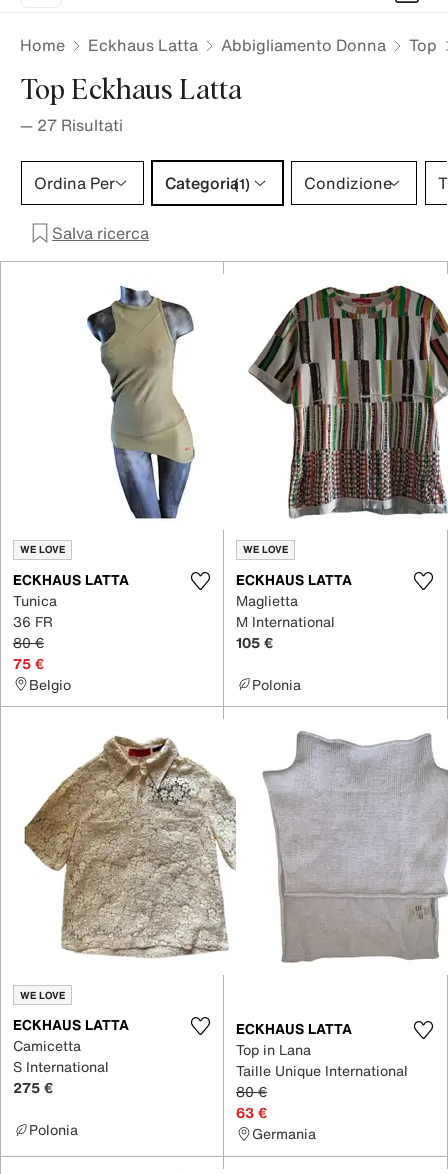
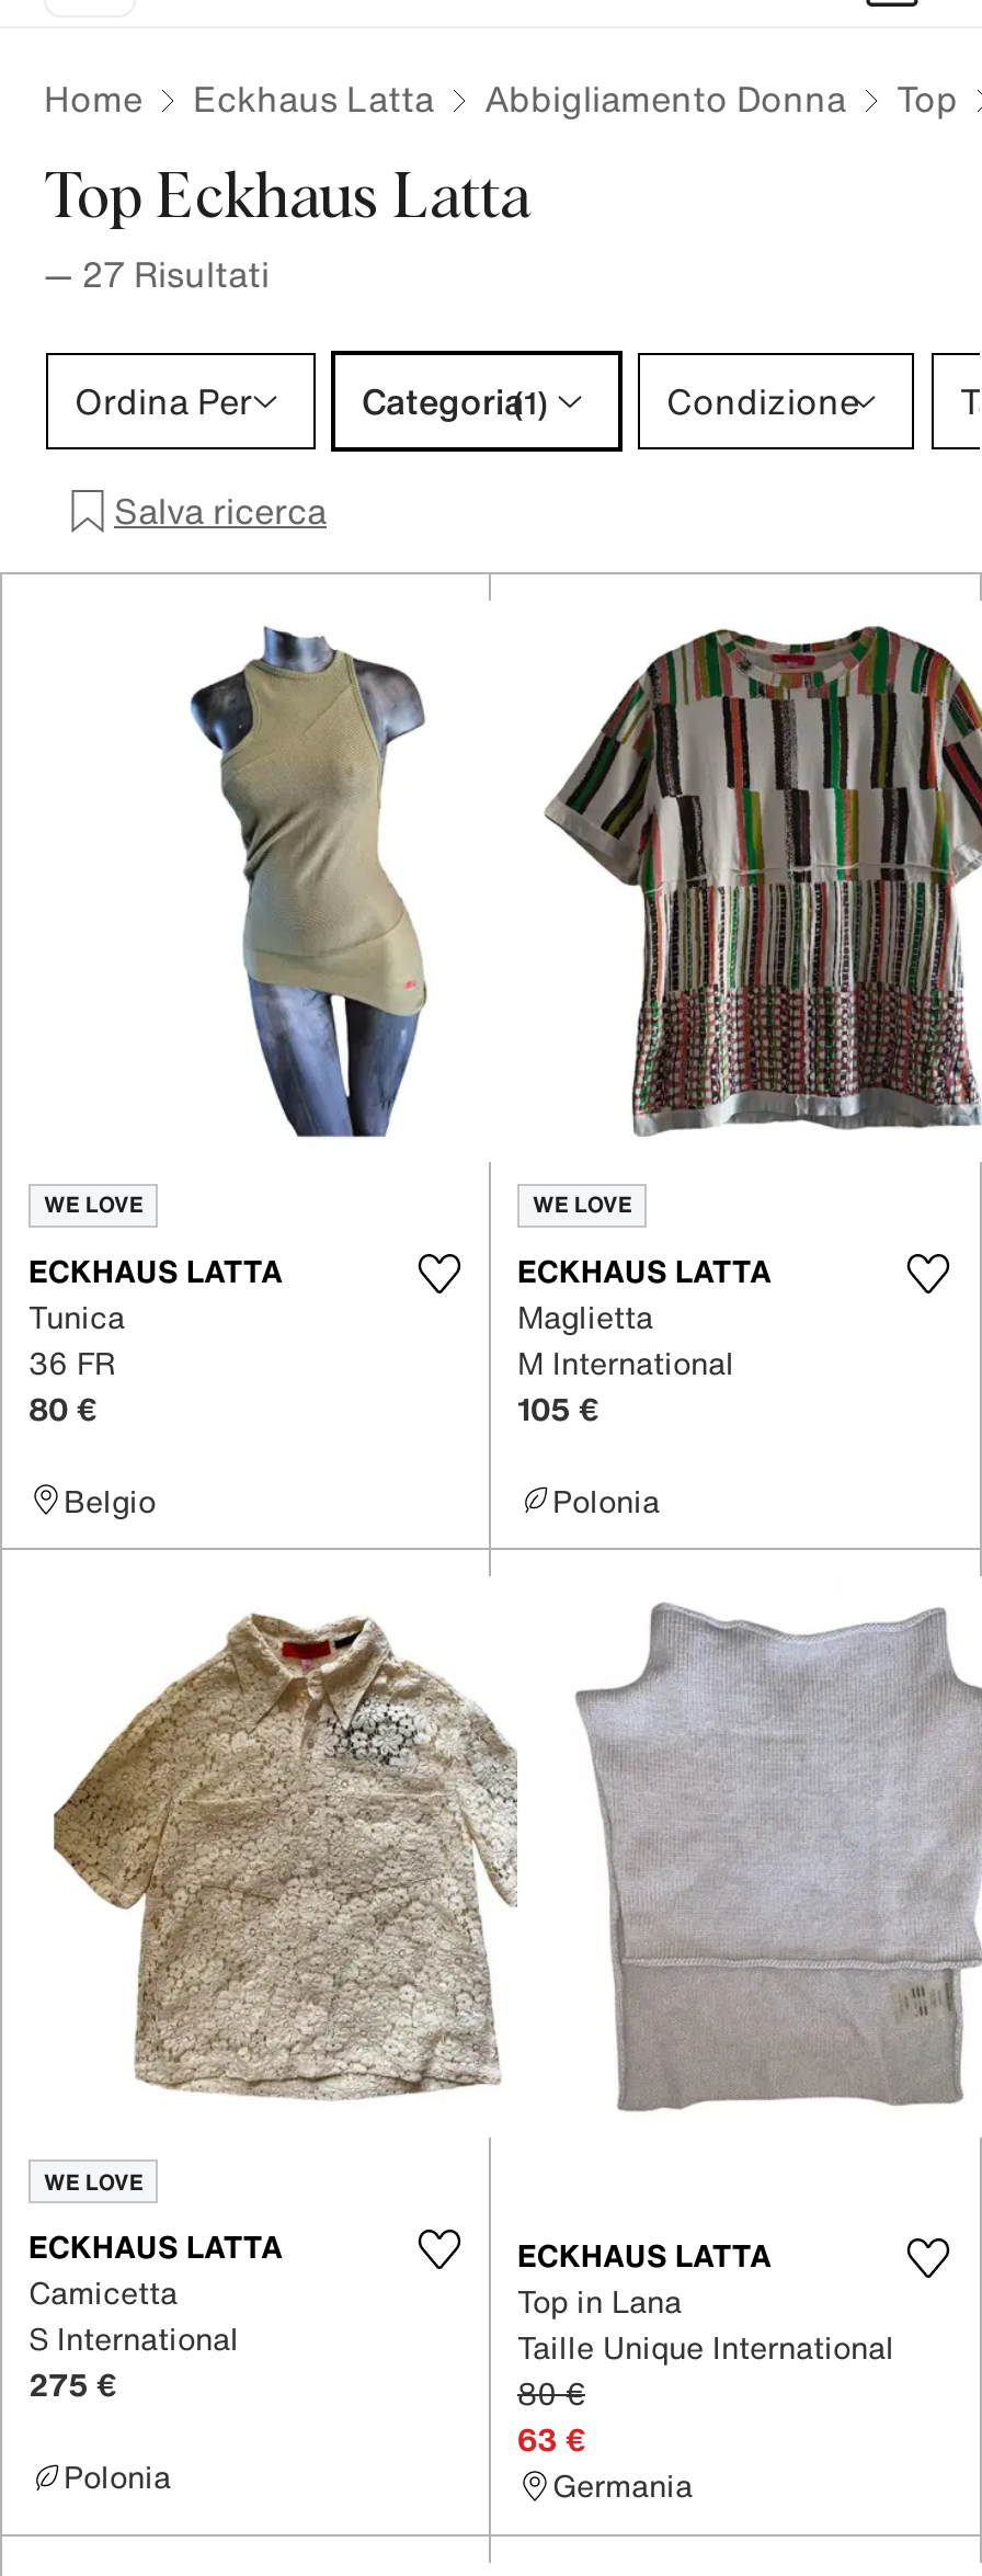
- 75 €
